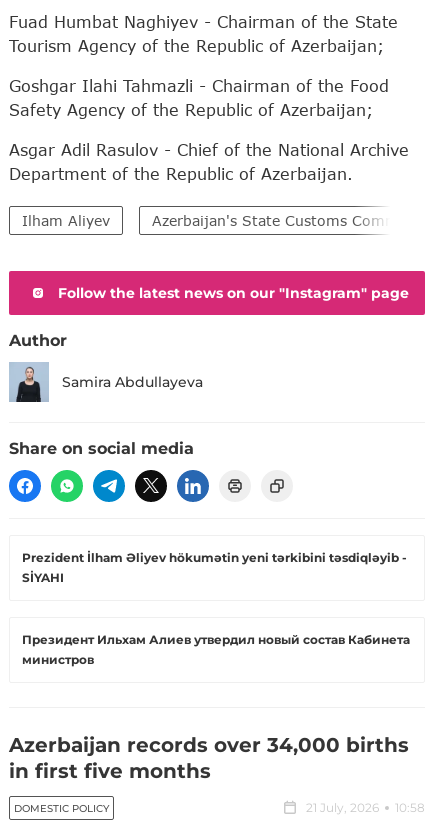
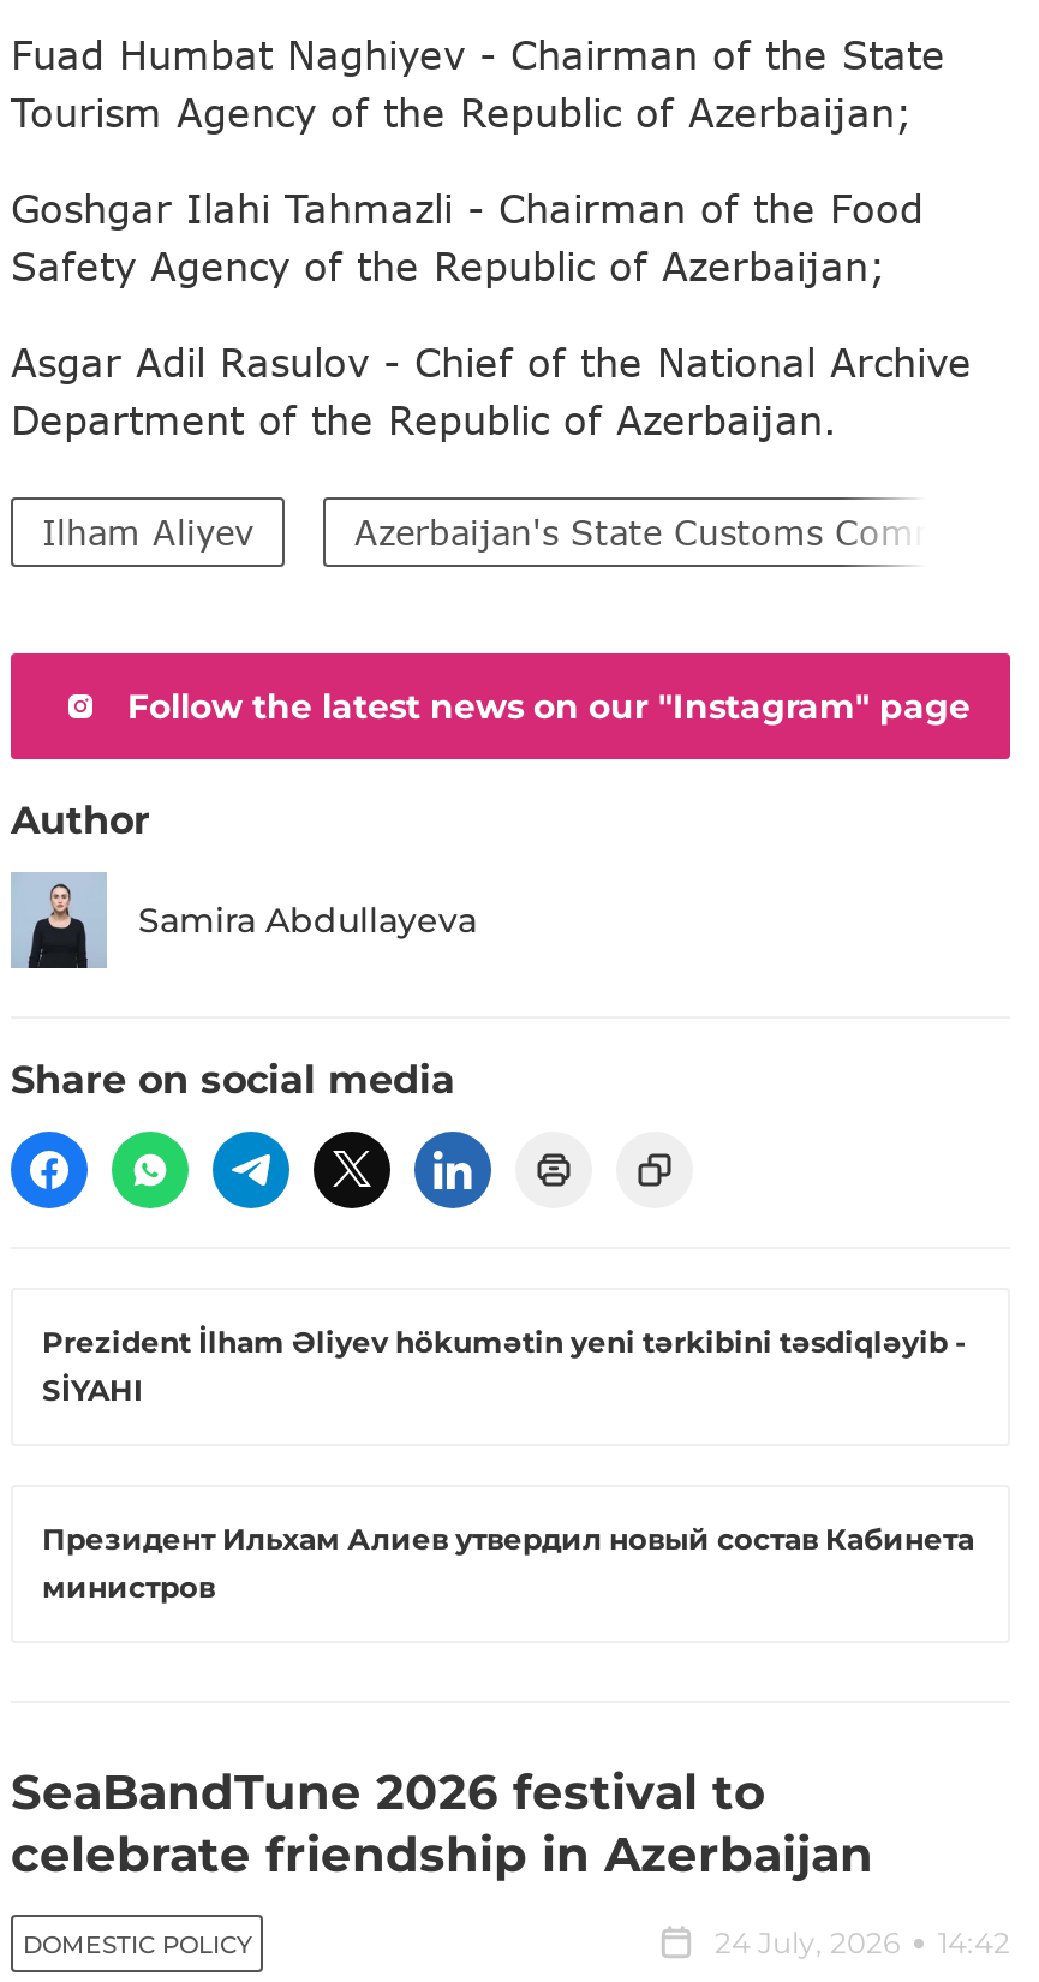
- Azerbaijan records over 34,000 births
- in first five months
+ SeaBandTune 2026 festival to
+ celebrate friendship in Azerbaijan

- 21 July, 2026
- 10:58
+ 24 July, 2026
+ 14:42
